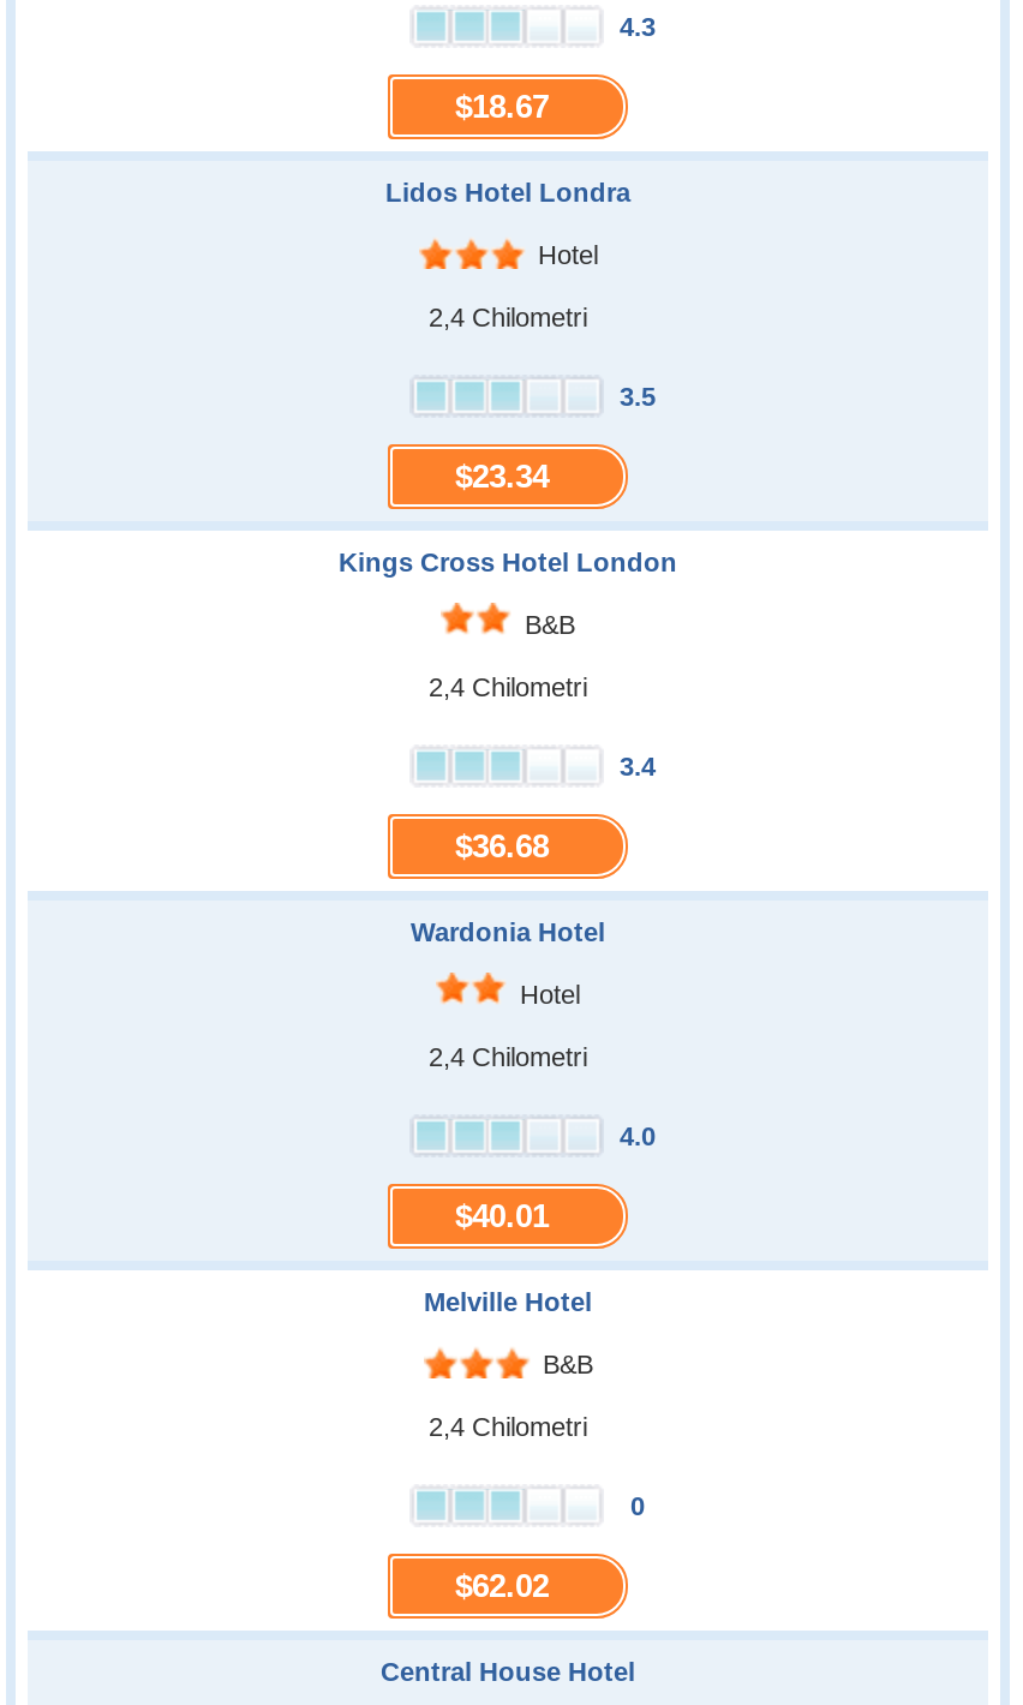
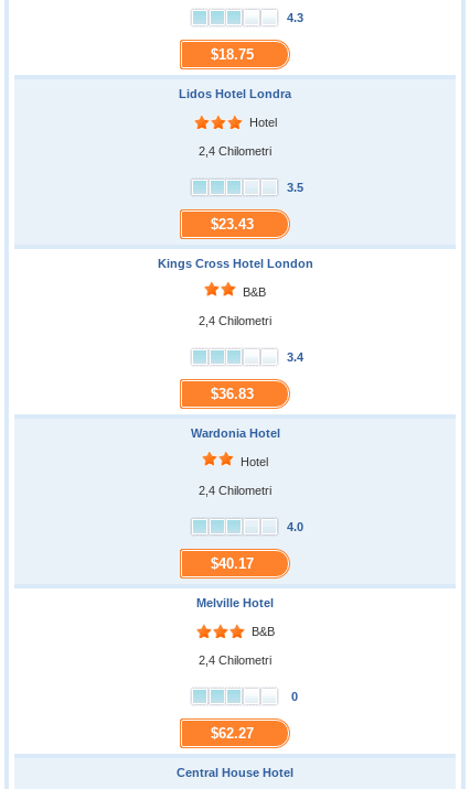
- $18.67
+ $18.75

- $23.34
+ $23.43

- $36.68
+ $36.83

- $40.01
+ $40.17

- $62.02
+ $62.27
